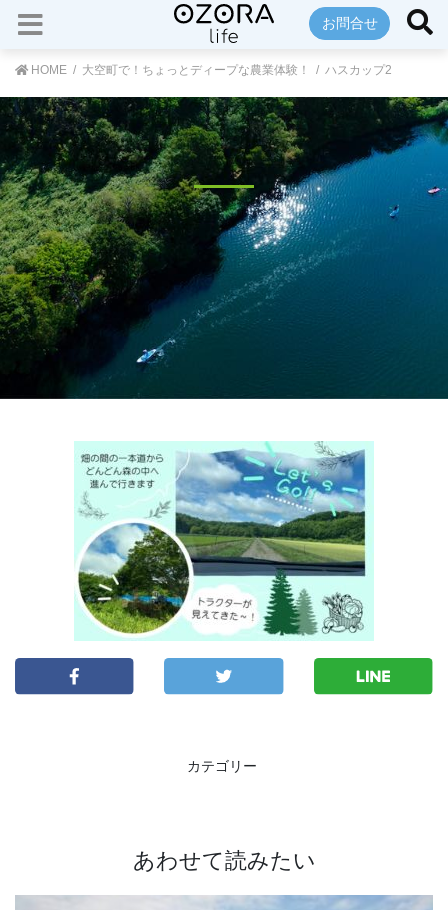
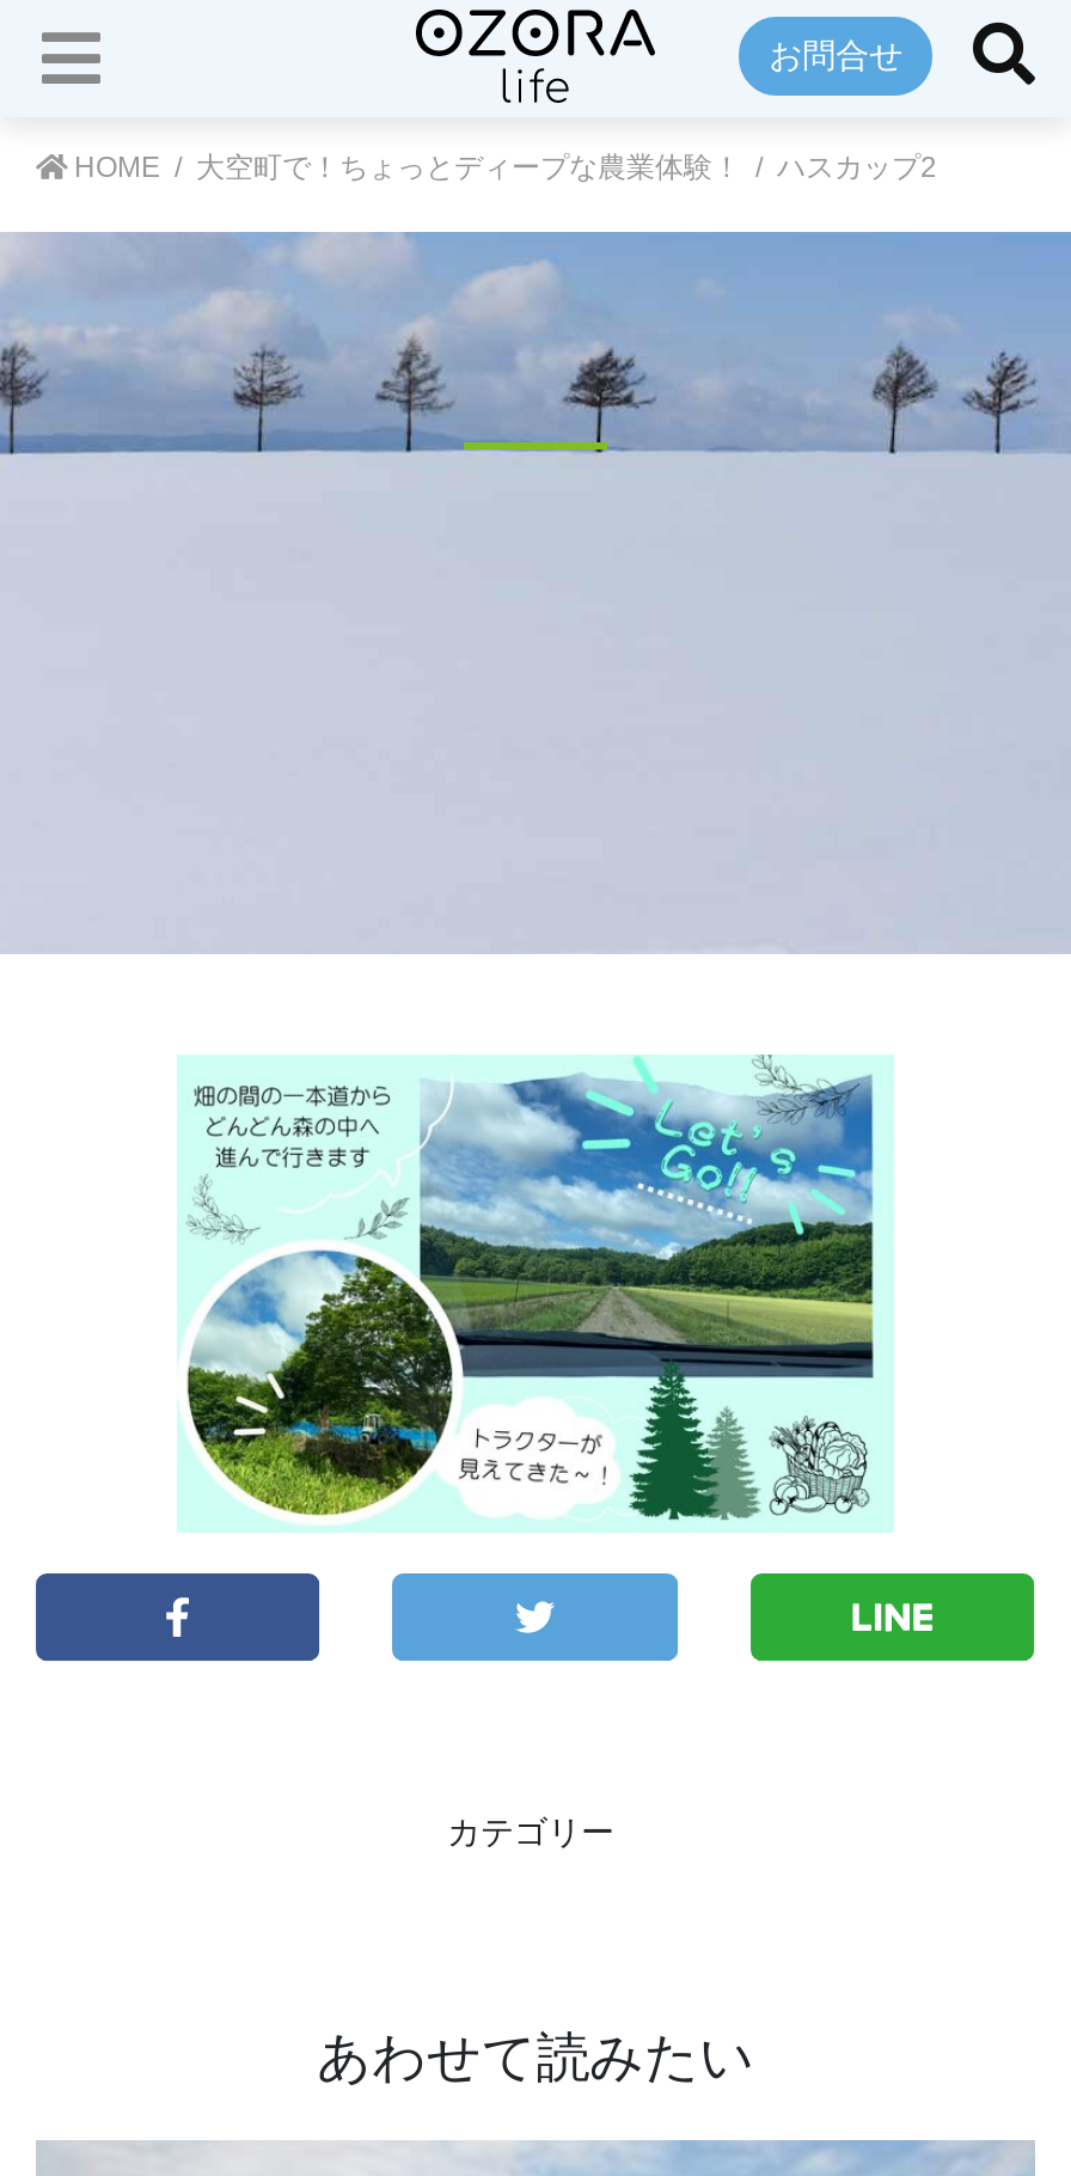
- [image]
+ [image]
